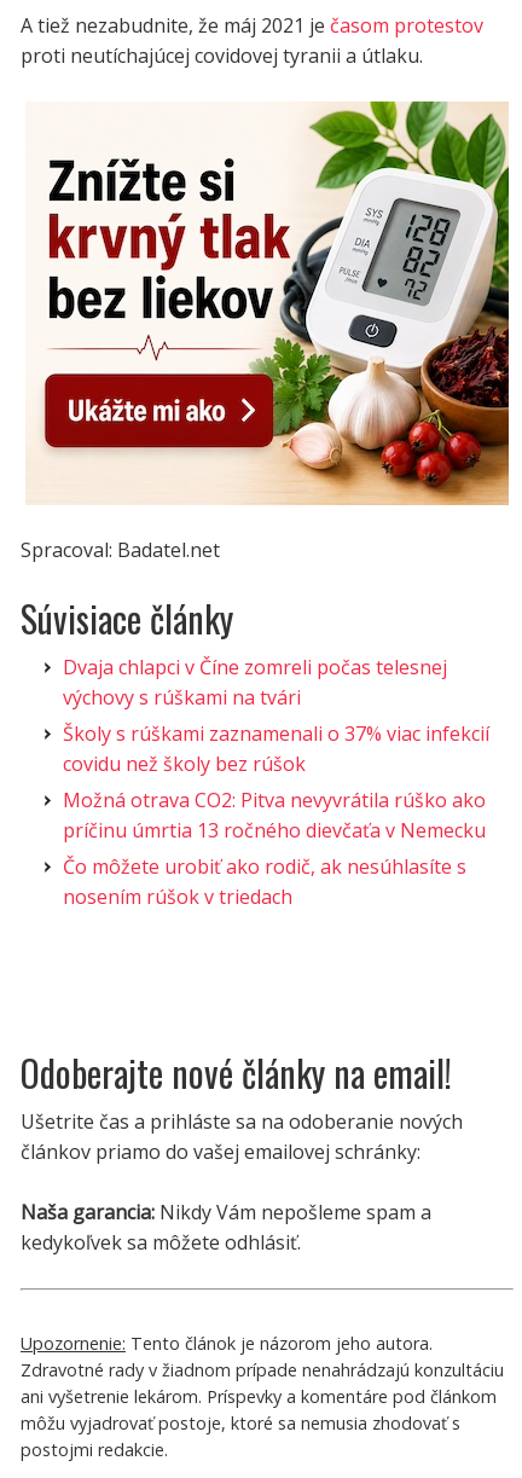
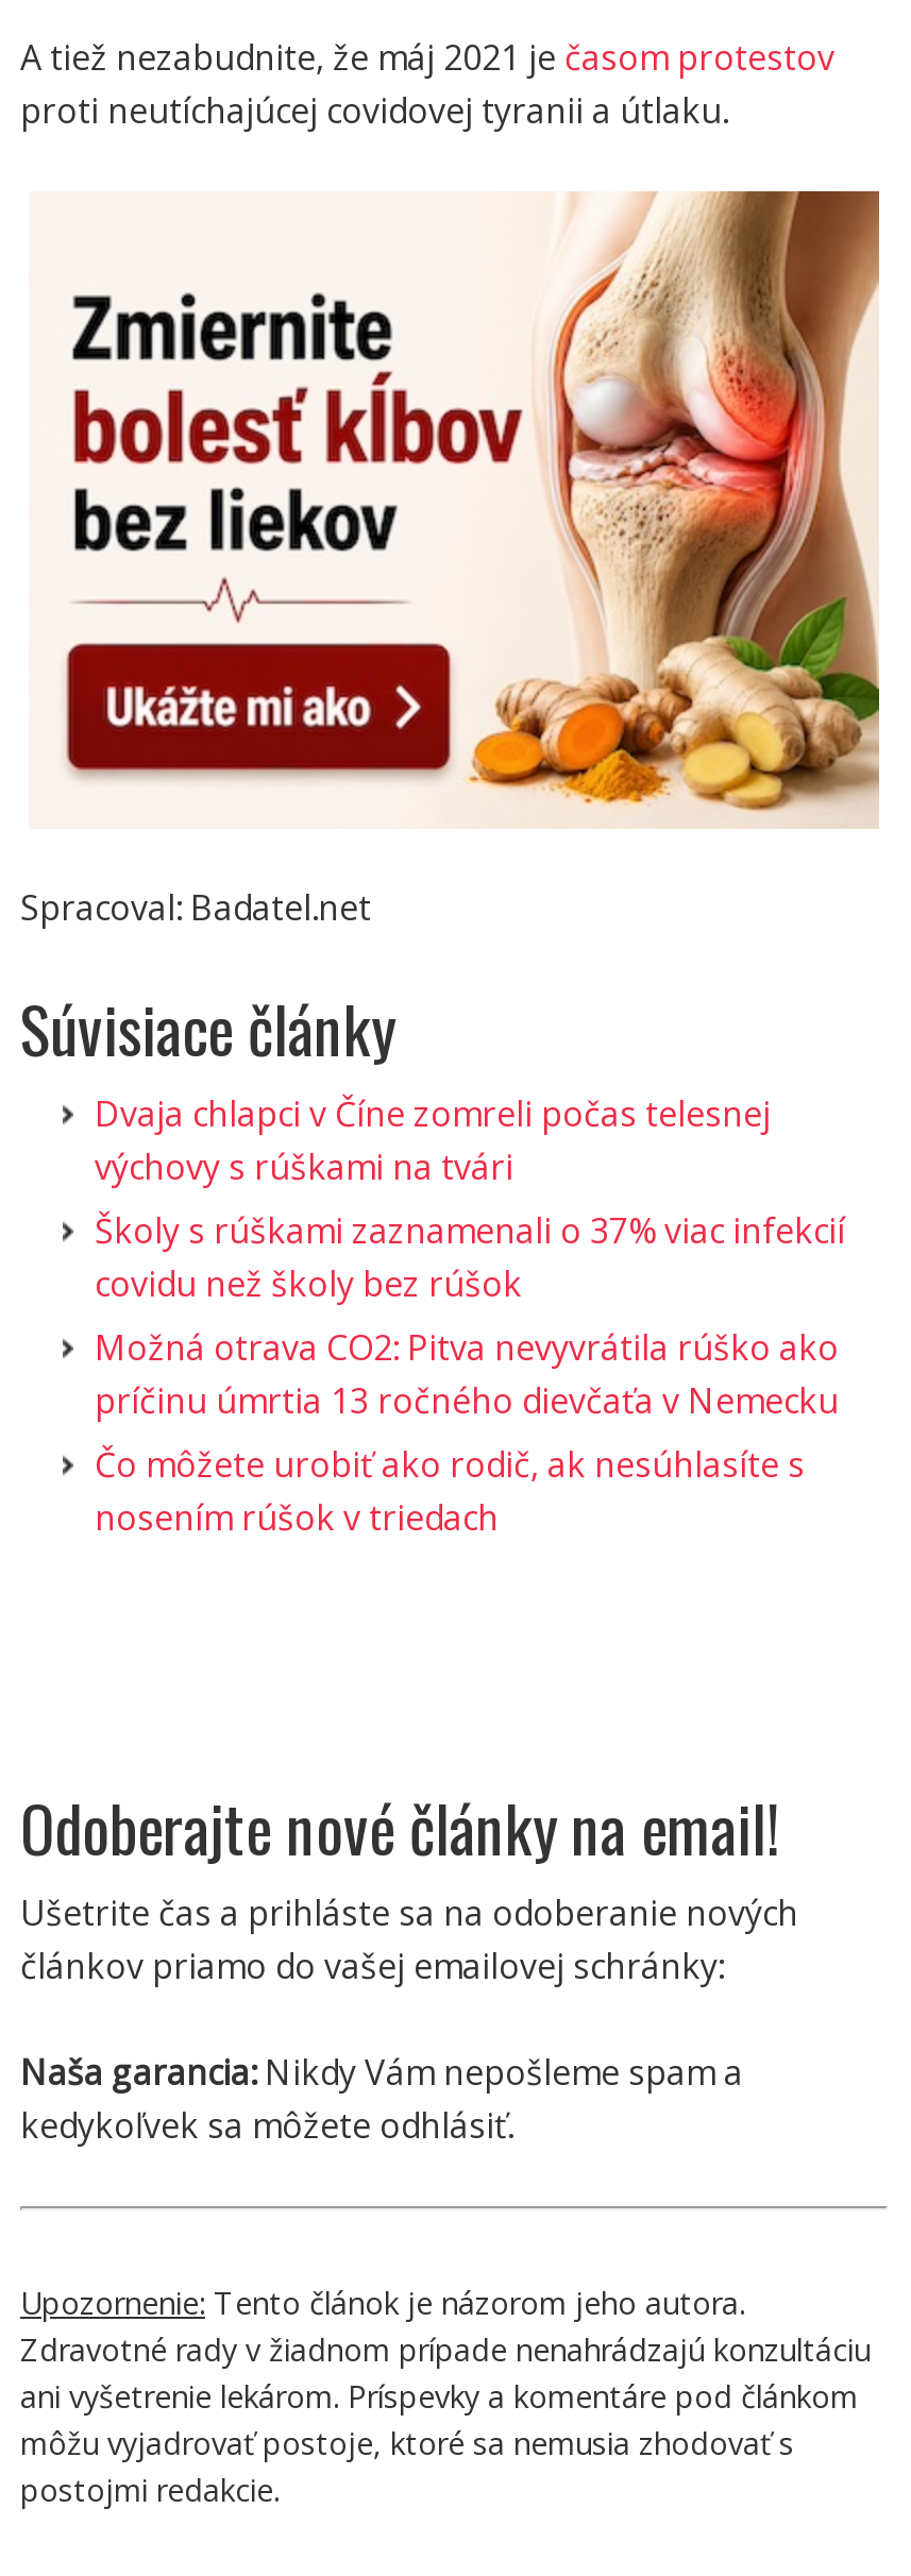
- [image]
+ [image]
